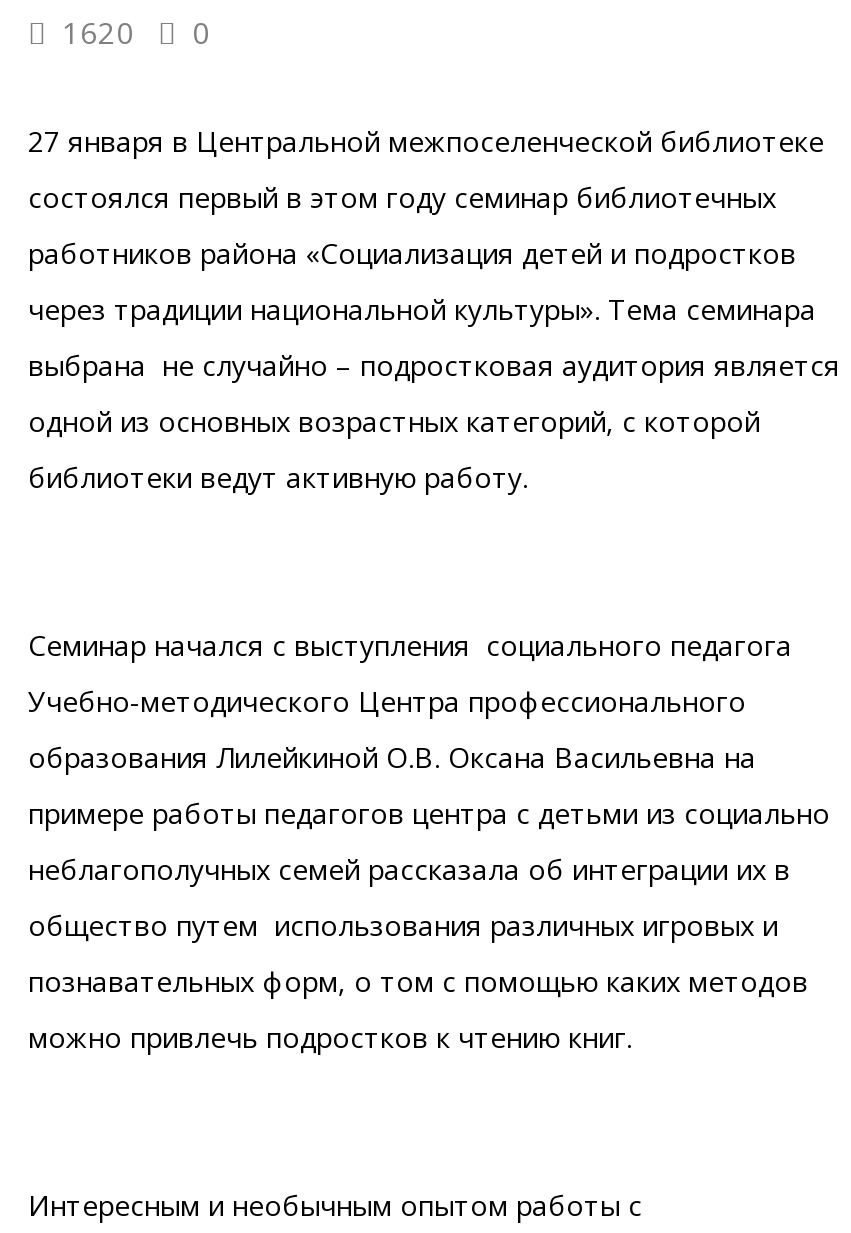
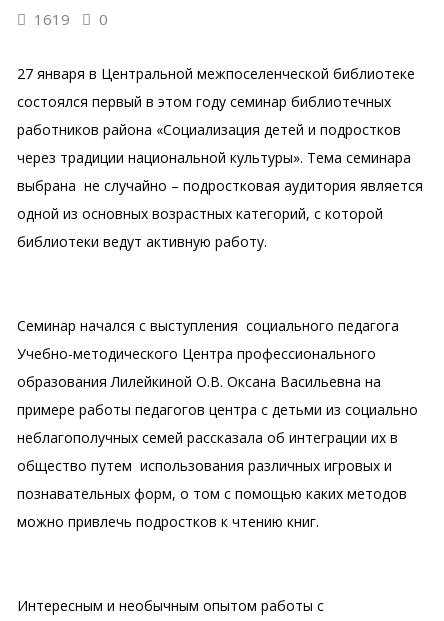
- 1620 0
+ 1619 0
